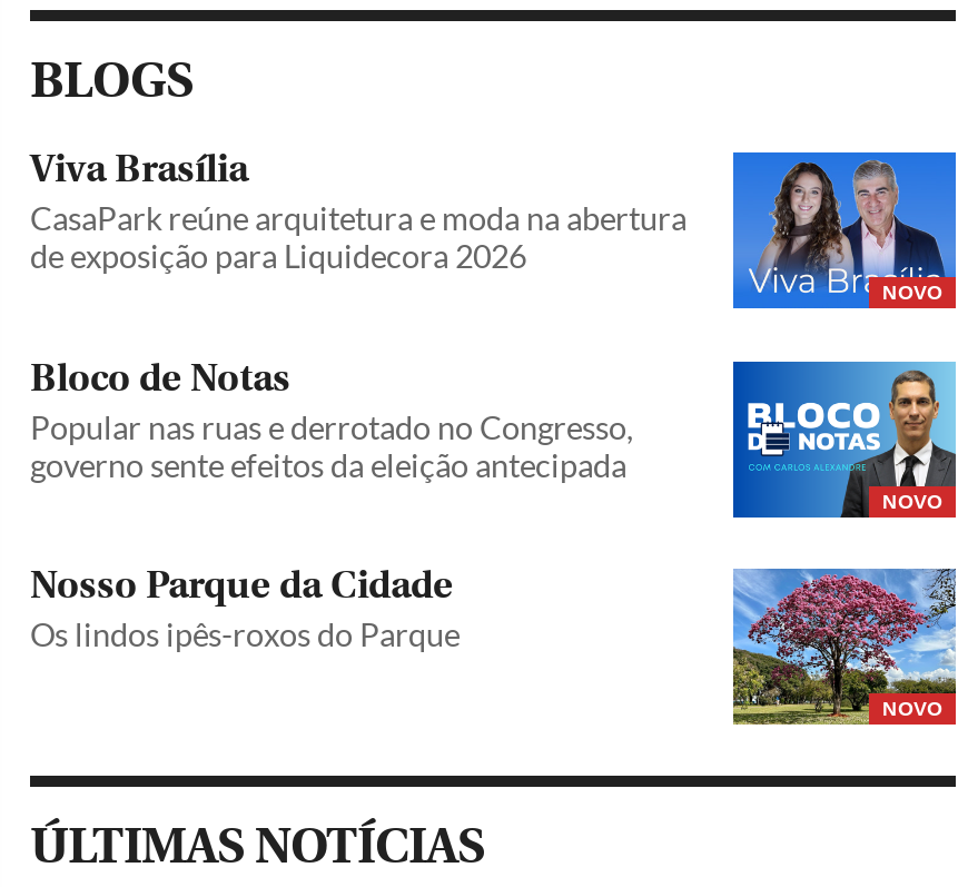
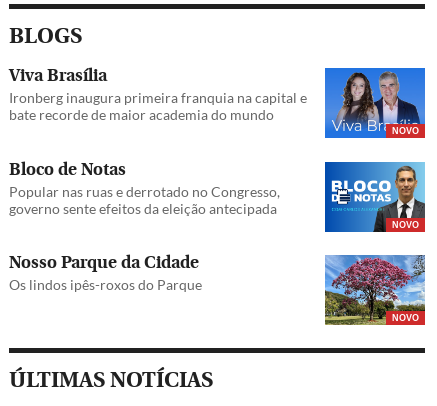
- CasaPark reúne arquitetura e moda na abertura
- de exposição para Liquidecora 2026
+ Ironberg inaugura primeira franquia na capital e
+ bate recorde de maior academia do mundo
